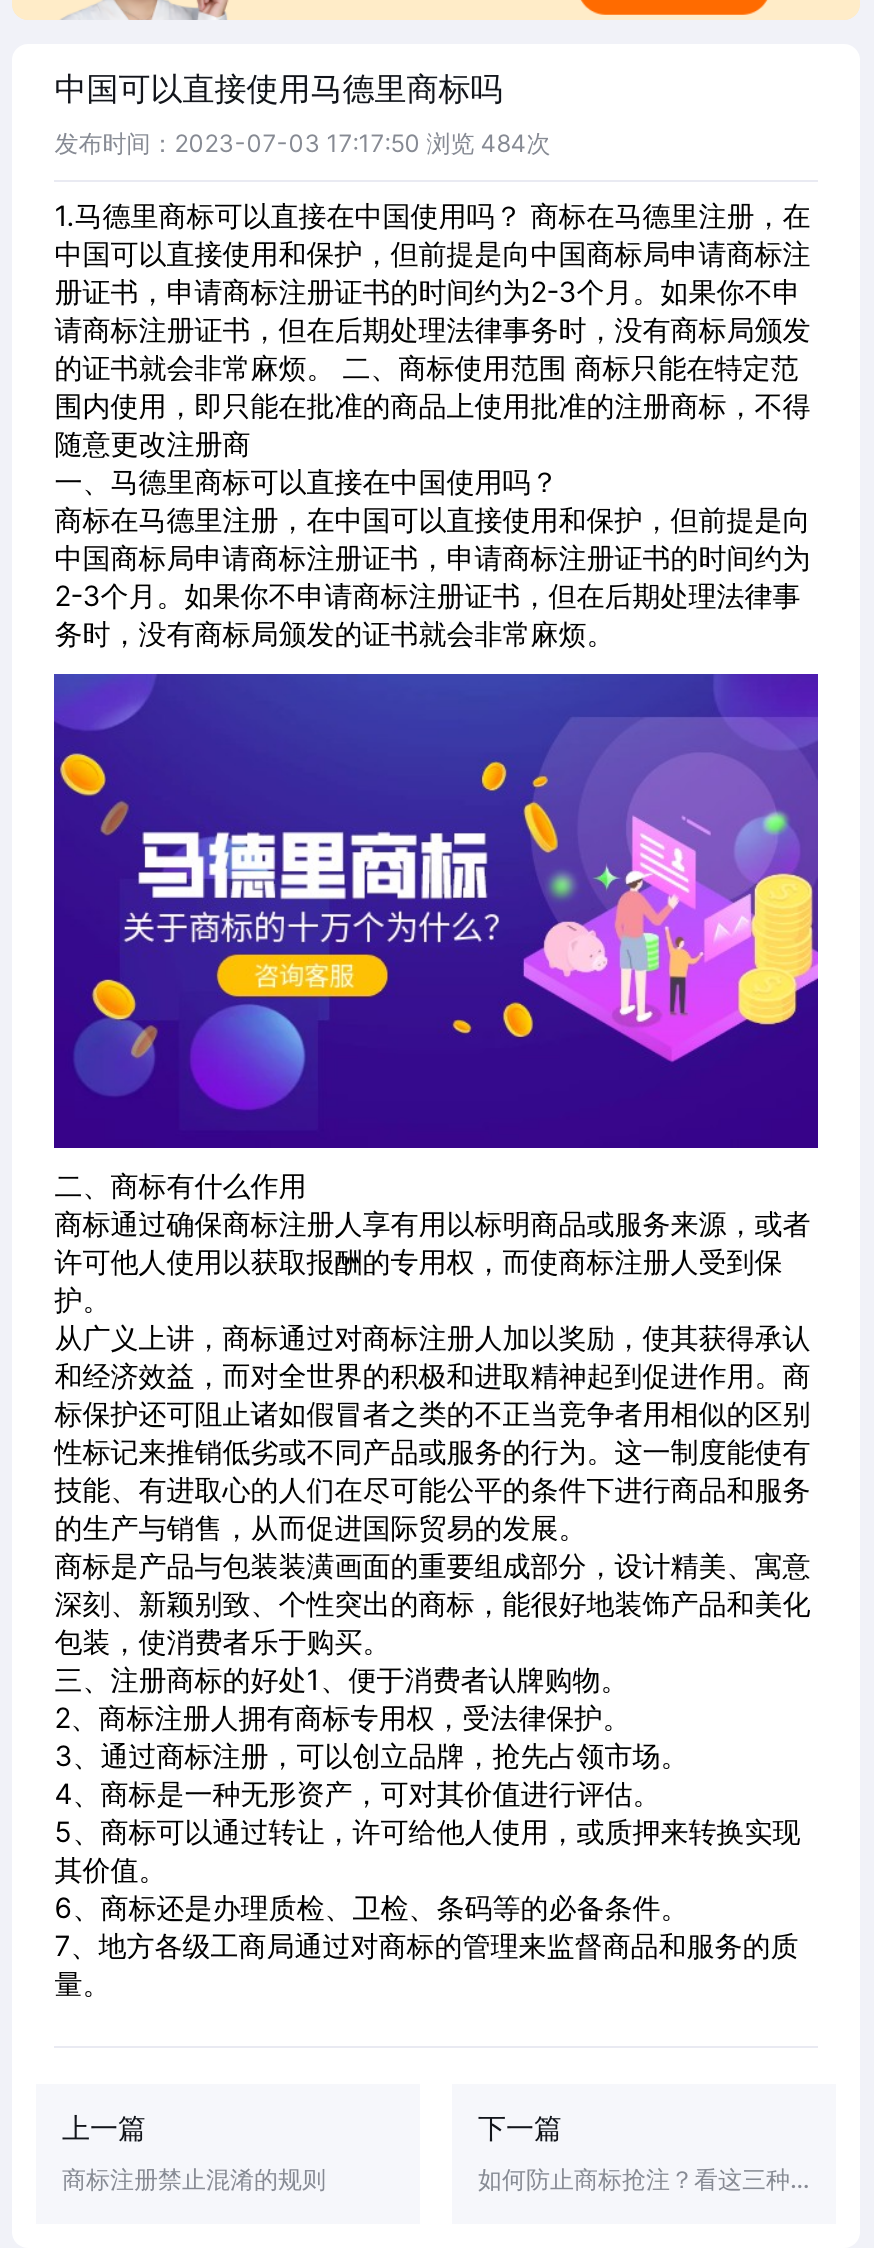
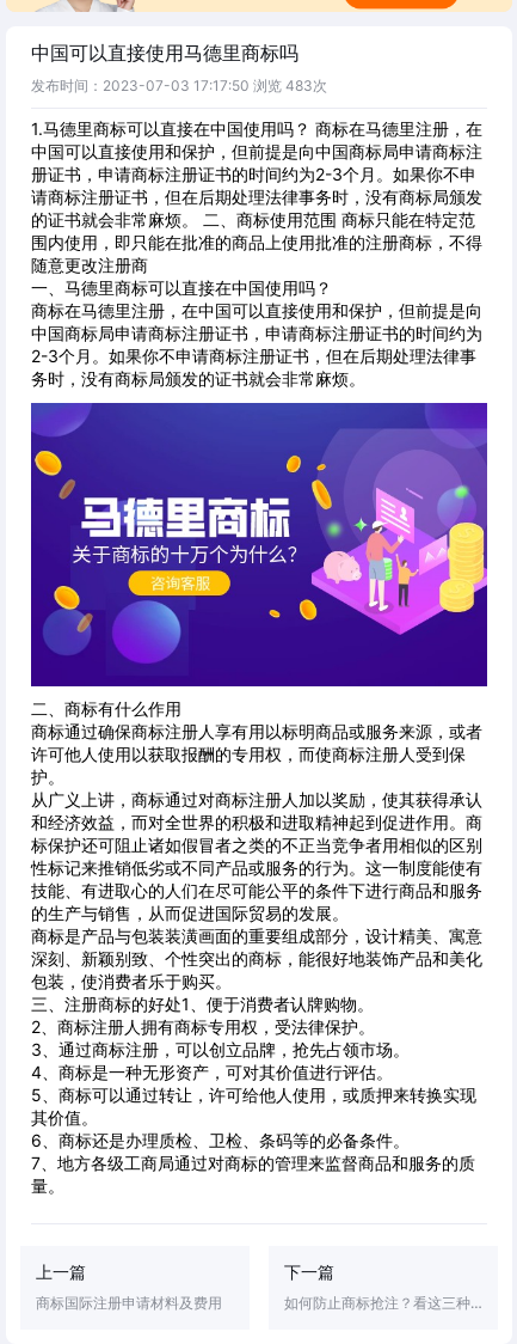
- 发布时间：2023-07-03 17:17:50 浏览 484次
+ 发布时间：2023-07-03 17:17:50 浏览 483次

- 商标注册禁止混淆的规则
+ 商标国际注册申请材料及费用
